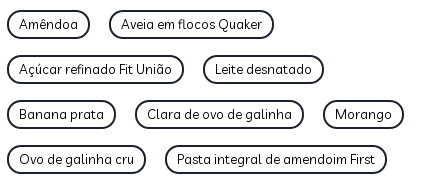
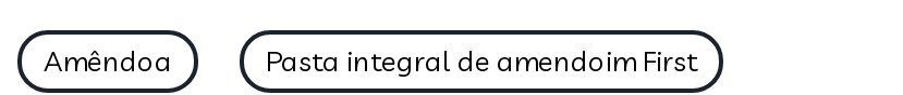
- Aveia em flocos Quaker
- Açúcar refinado Fit União
- Leite desnatado
- Banana prata
- Clara de ovo de galinha
- Morango
- Ovo de galinha cru
